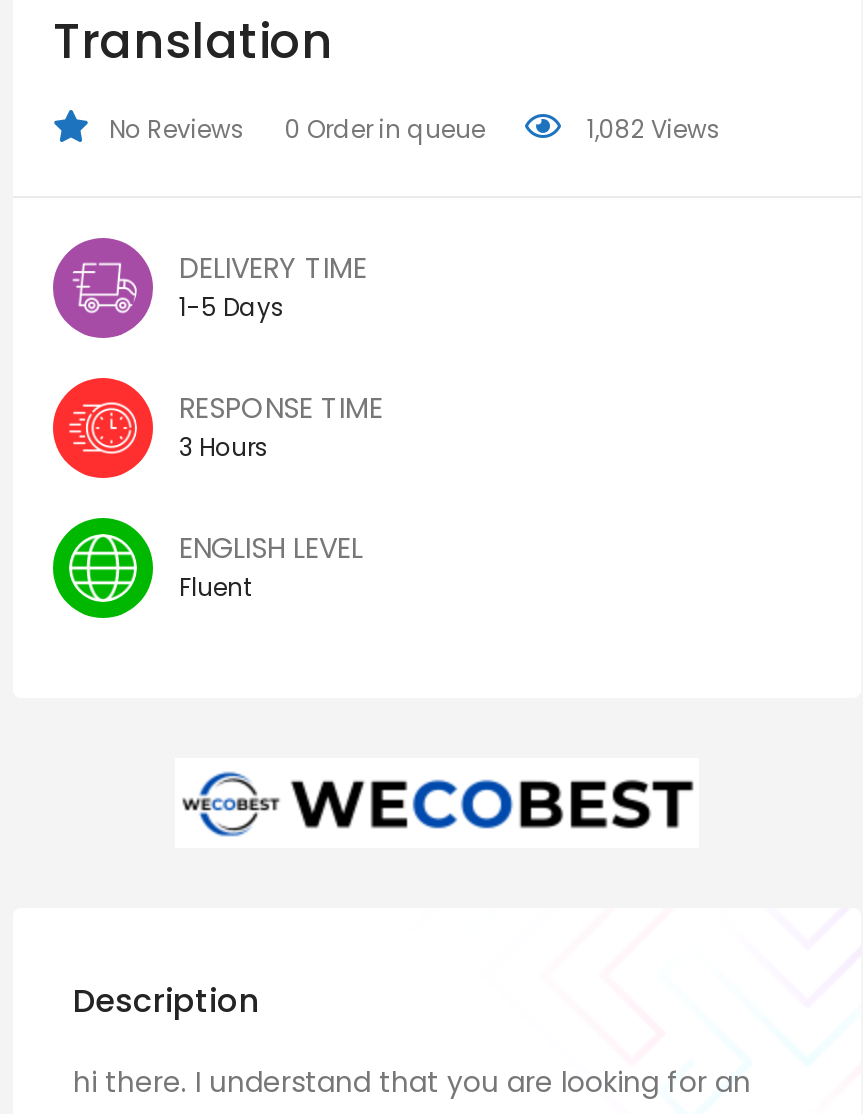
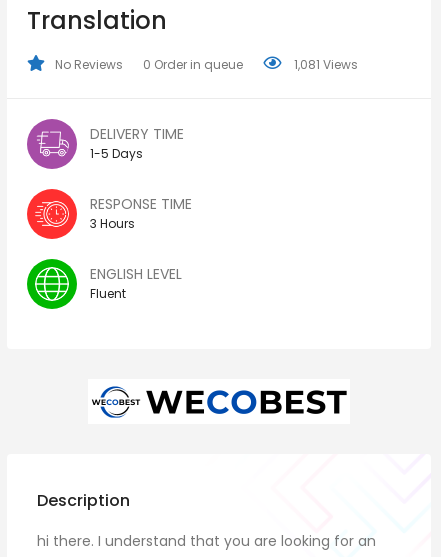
- 1,082 Views
+ 1,081 Views
